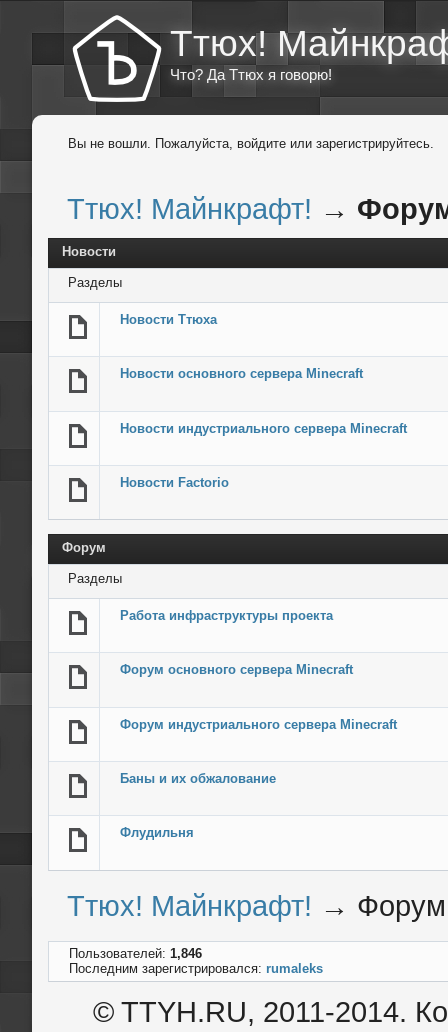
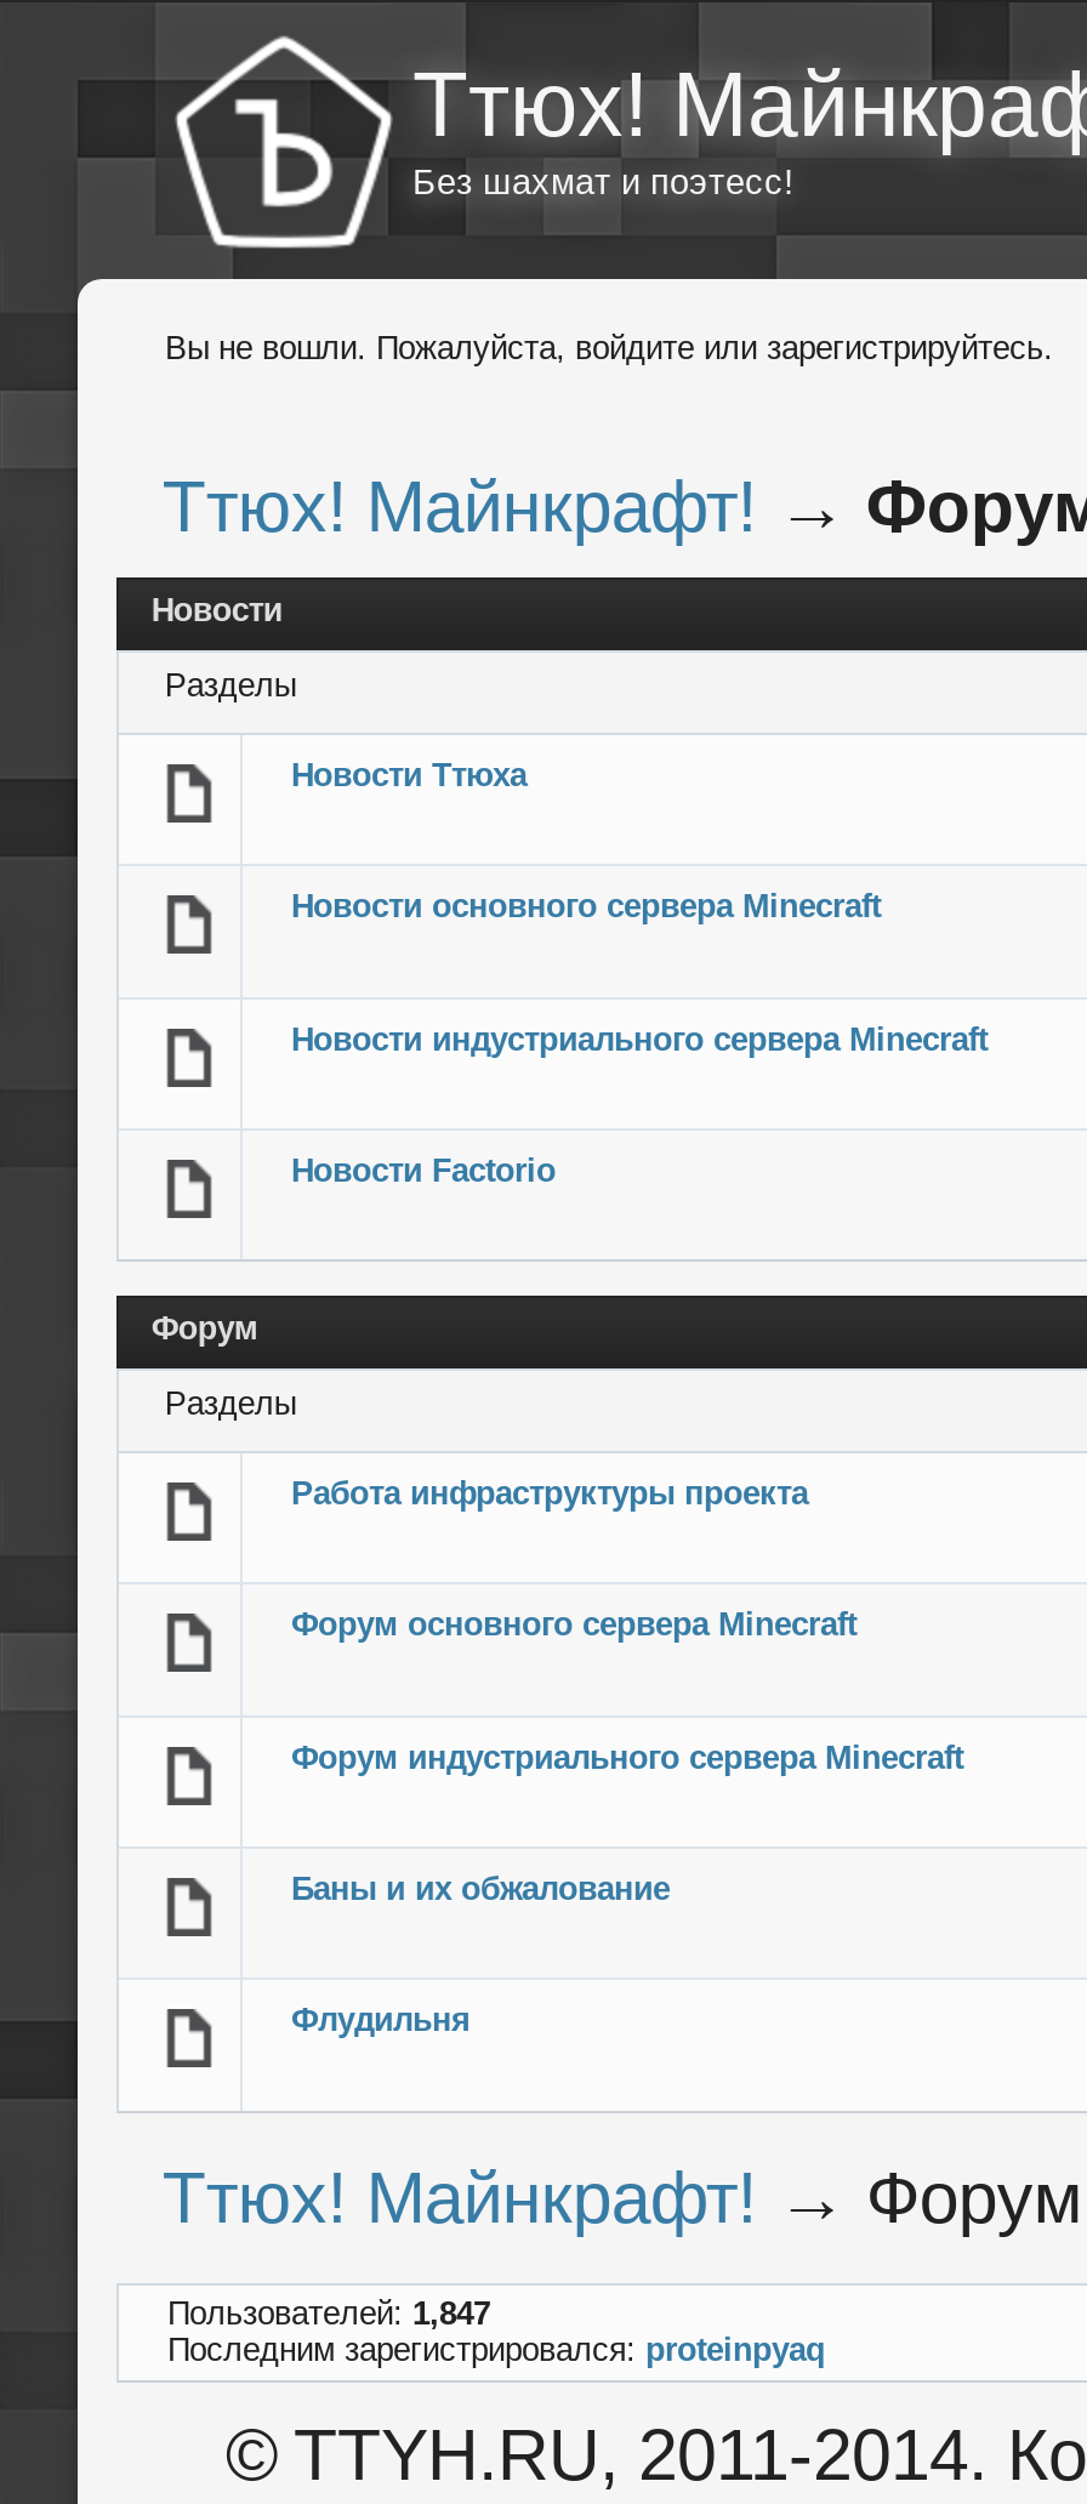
- Что? Да Ттюх я говорю!
+ Без шахмат и поэтесс!

- Пользователей: 1,846
+ Пользователей: 1,847

- Последним зарегистрировался: rumaleks
+ Последним зарегистрировался: proteinpyaq
